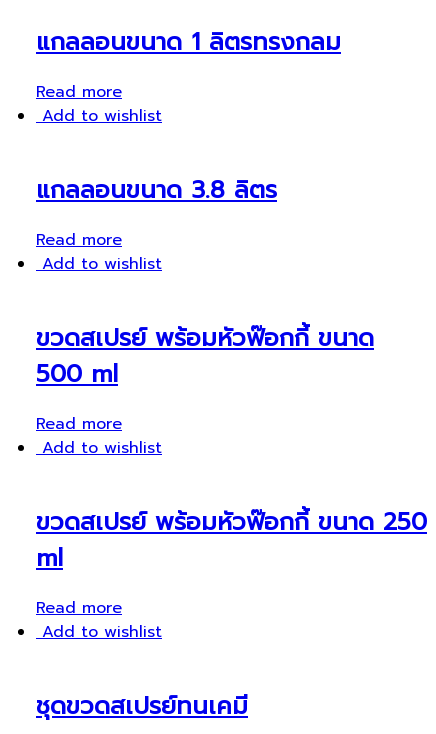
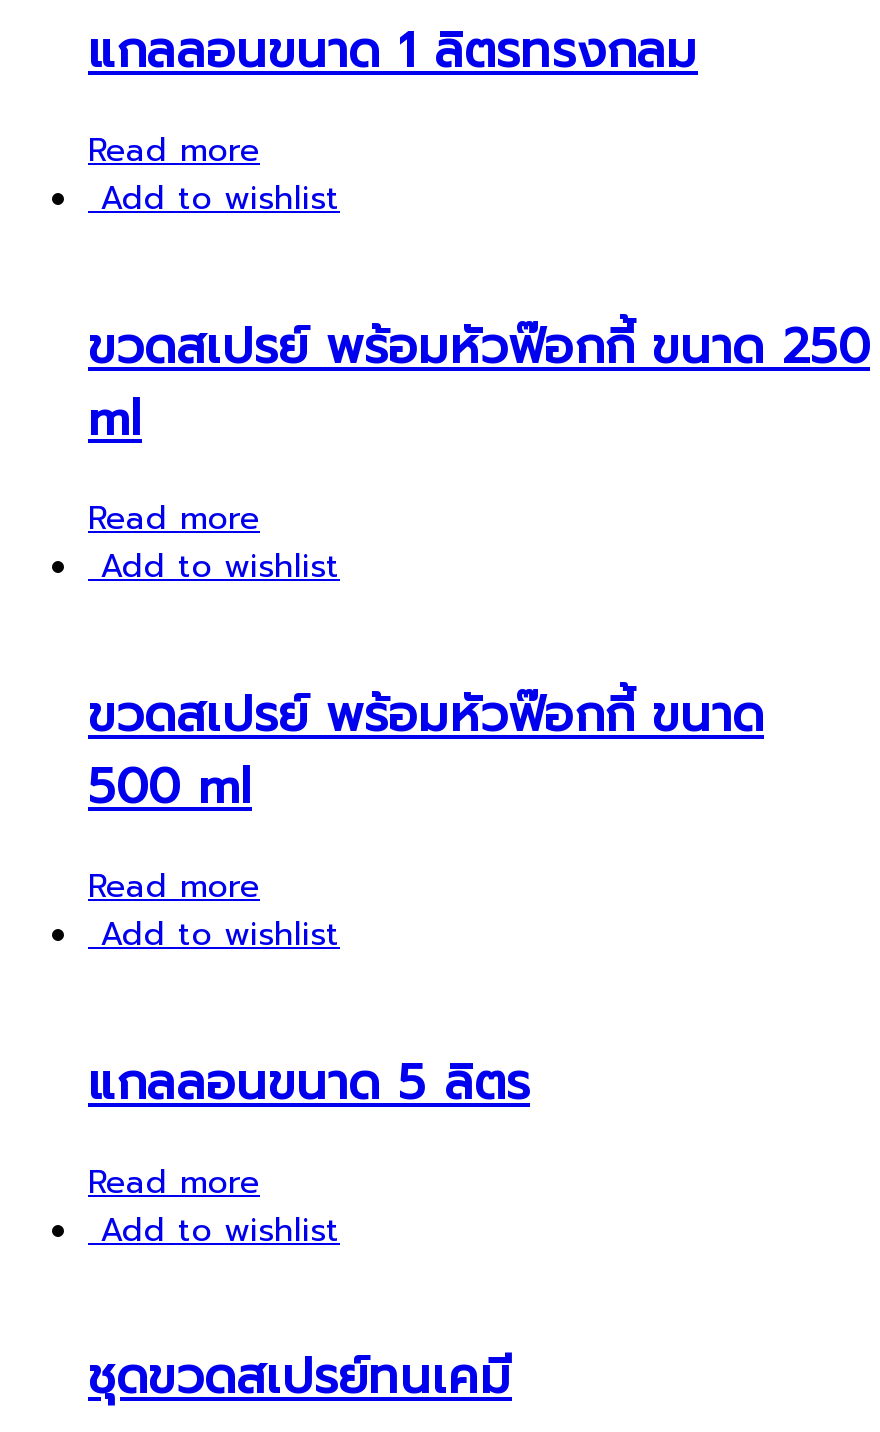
- แกลลอนขนาด 3.8 ลิตร

moved down: Read more | Add to wishlist | ขวดสเปรย์ พร้อมหัวฟ๊อกกี้ ขนาด | 500 ml | Read more | Add to wishlist

+ แกลลอนขนาด 5 ลิตร

moved up: ขวดสเปรย์ พร้อมหัวฟ๊อกกี้ ขนาด 250 | ml
